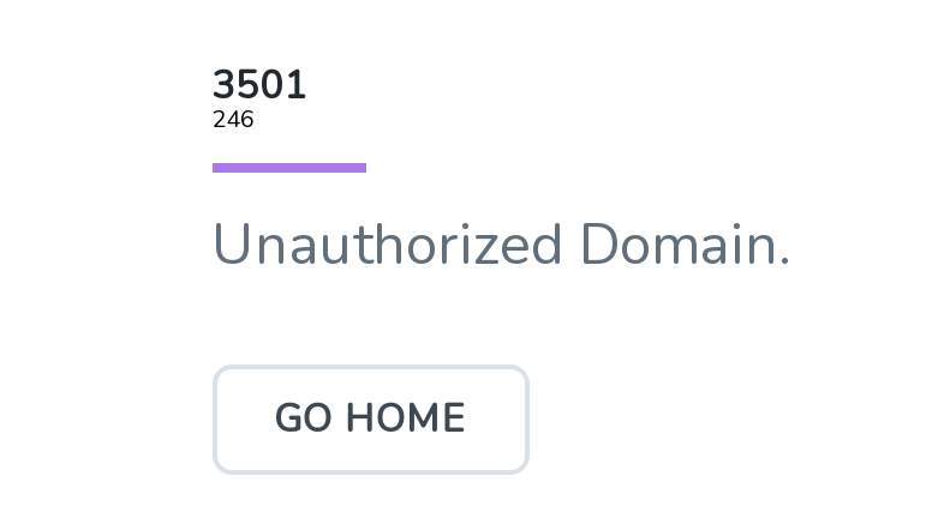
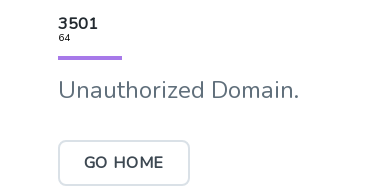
- 246
+ 64
